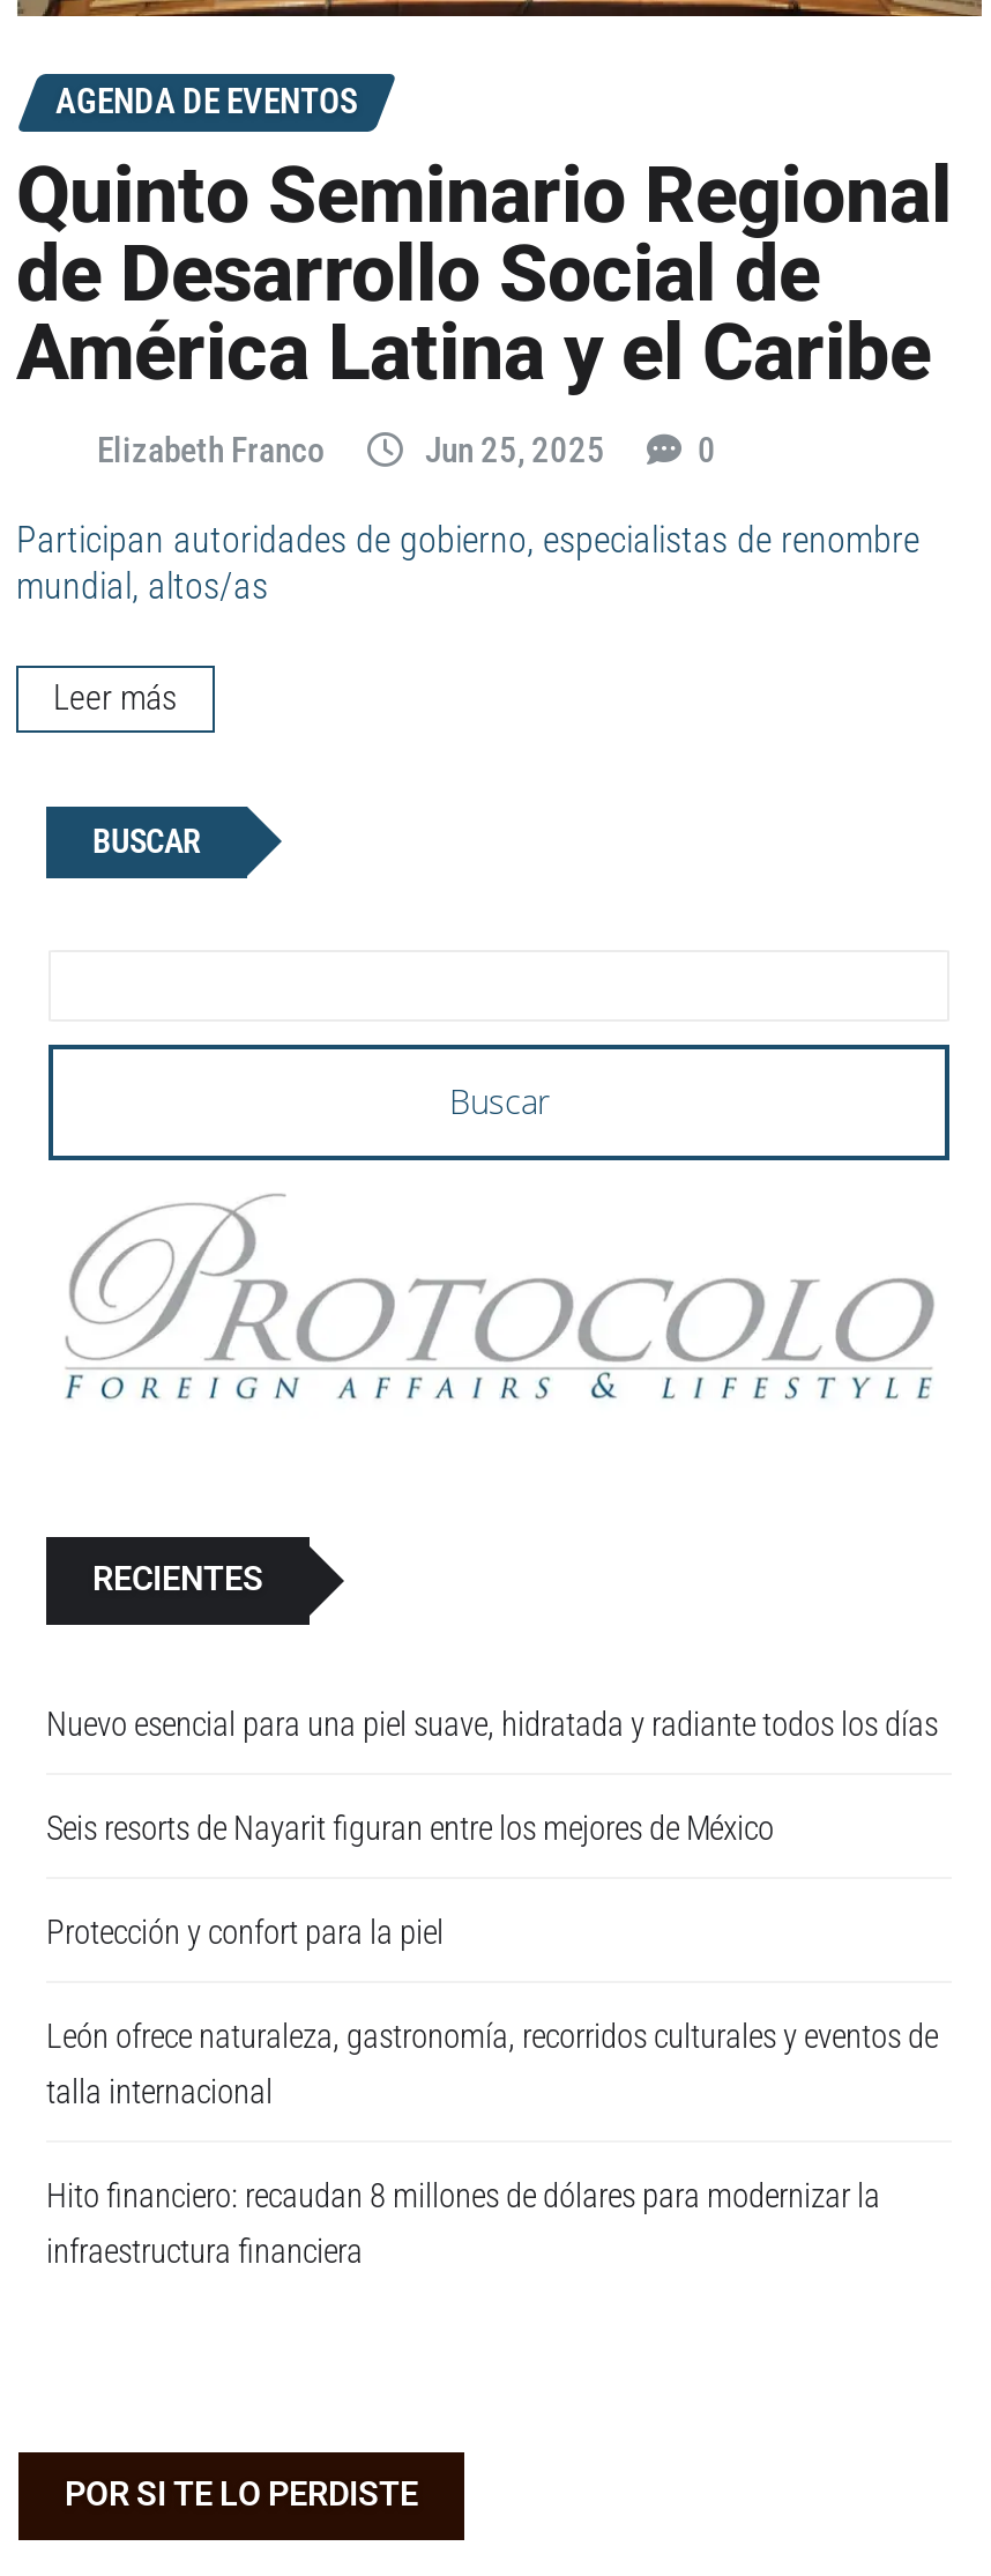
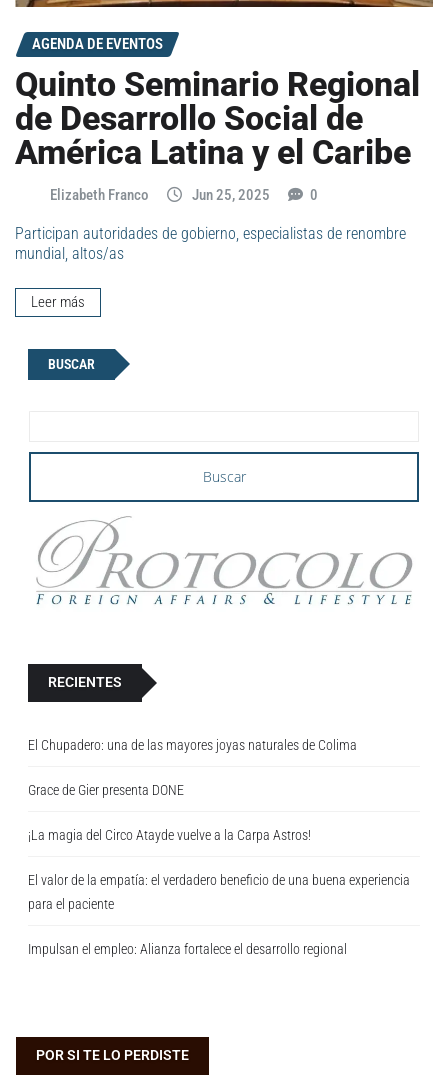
- Nuevo esencial para una piel suave, hidratada y radiante todos los días
+ El Chupadero: una de las mayores joyas naturales de Colima

- Seis resorts de Nayarit figuran entre los mejores de México
+ Grace de Gier presenta DONE

- Protección y confort para la piel
+ ¡La magia del Circo Atayde vuelve a la Carpa Astros!

- León ofrece naturaleza, gastronomía, recorridos culturales y eventos de
- talla internacional
+ El valor de la empatía: el verdadero beneficio de una buena experiencia
+ para el paciente

- Hito financiero: recaudan 8 millones de dólares para modernizar la
- infraestructura financiera
+ Impulsan el empleo: Alianza fortalece el desarrollo regional
